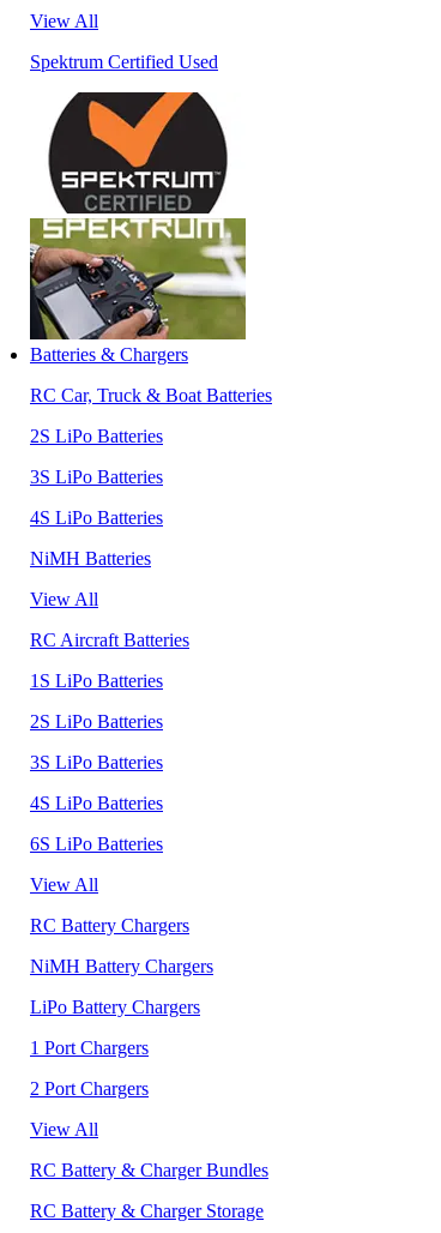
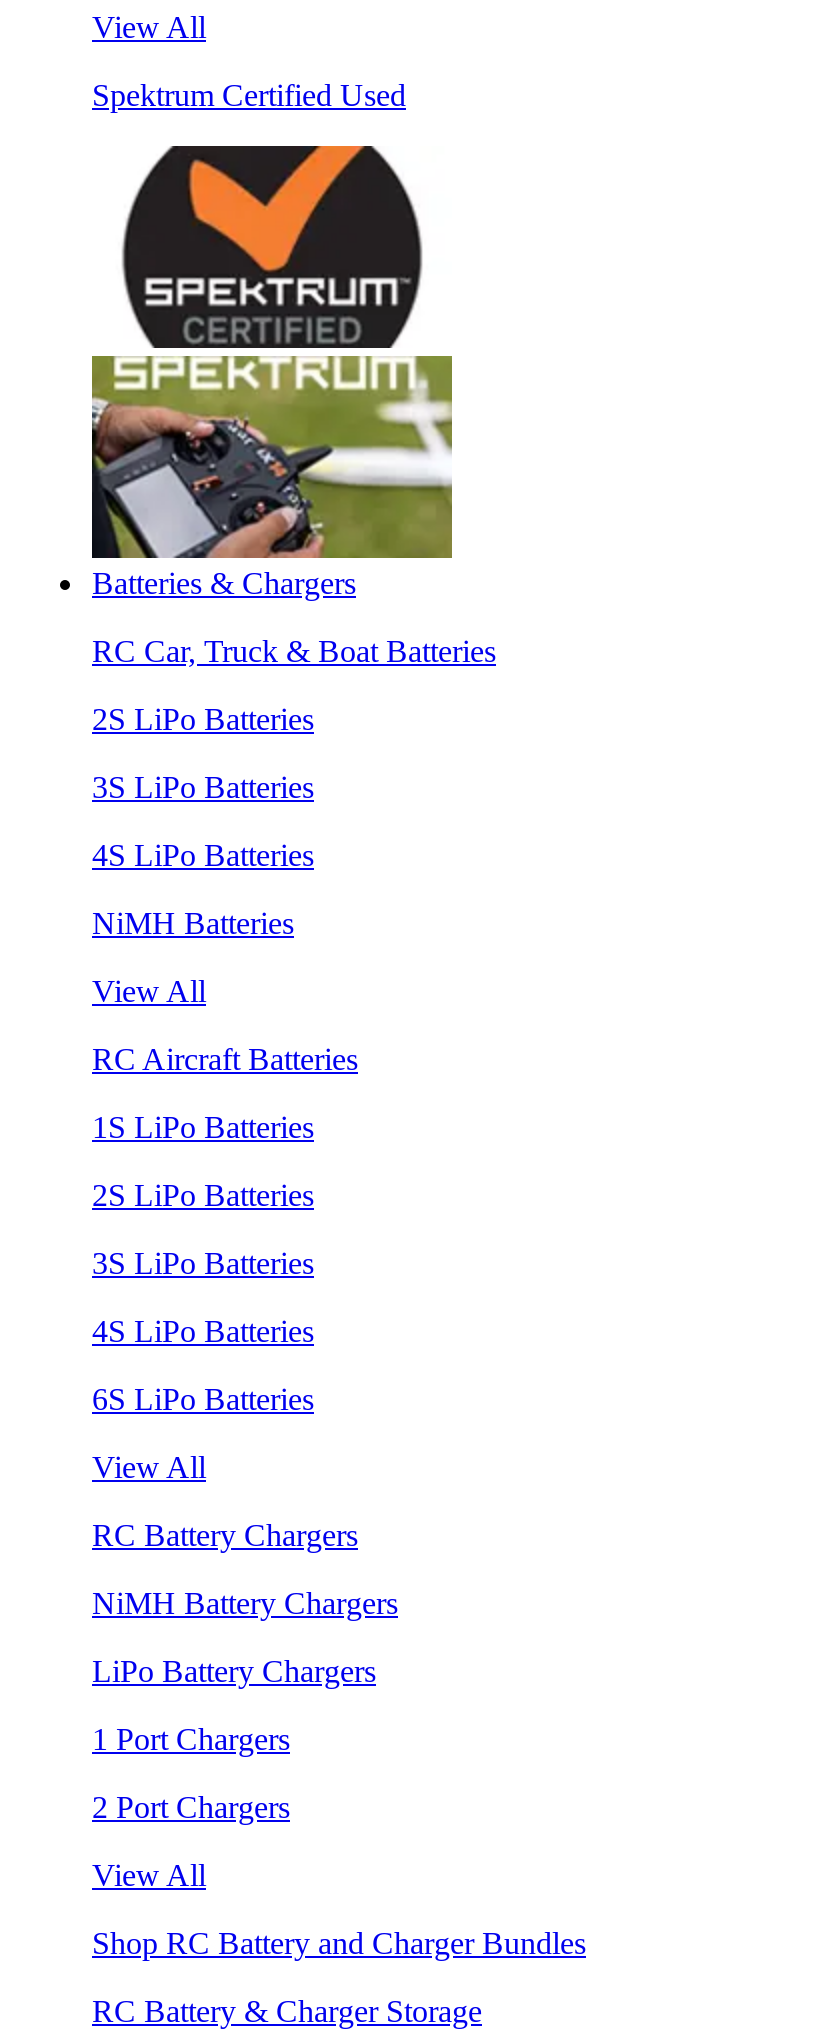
- RC Battery & Charger Bundles
+ Shop RC Battery and Charger Bundles
